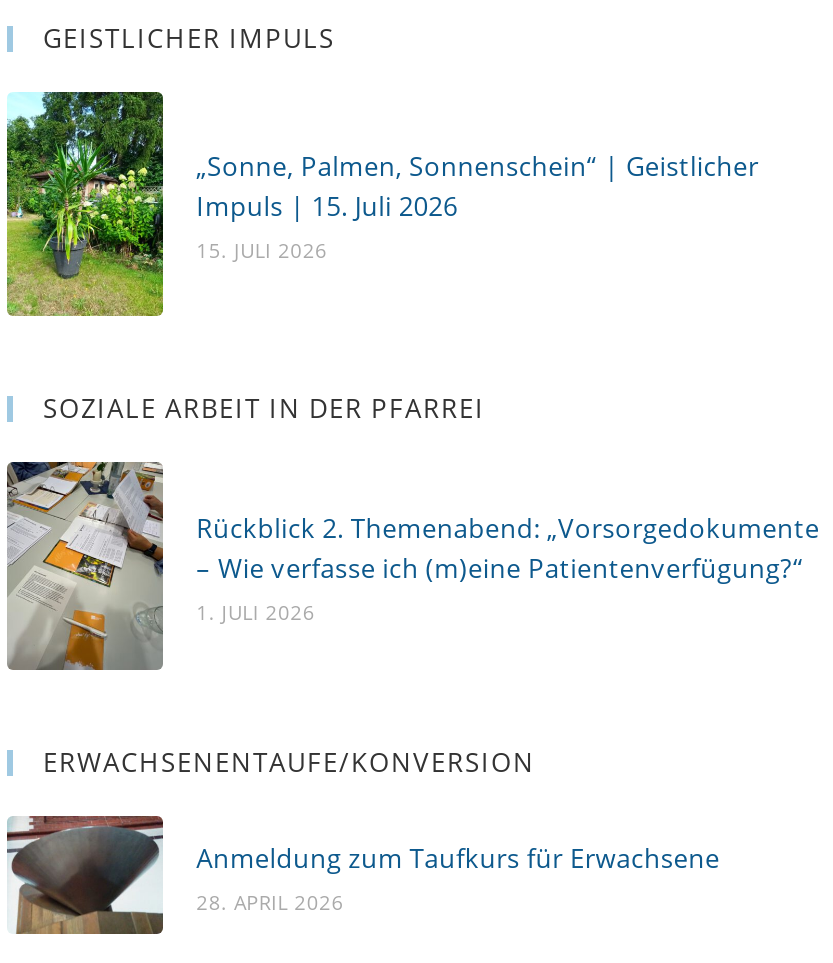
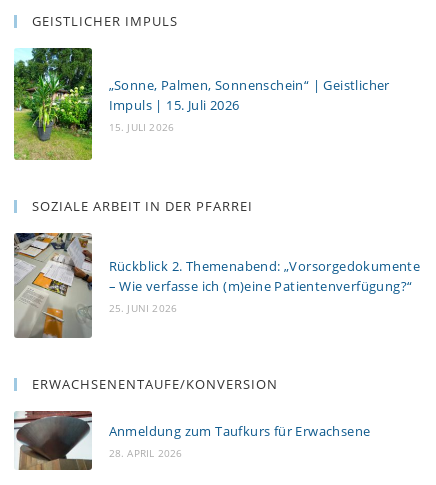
- 1. JULI 2026
+ 25. JUNI 2026
